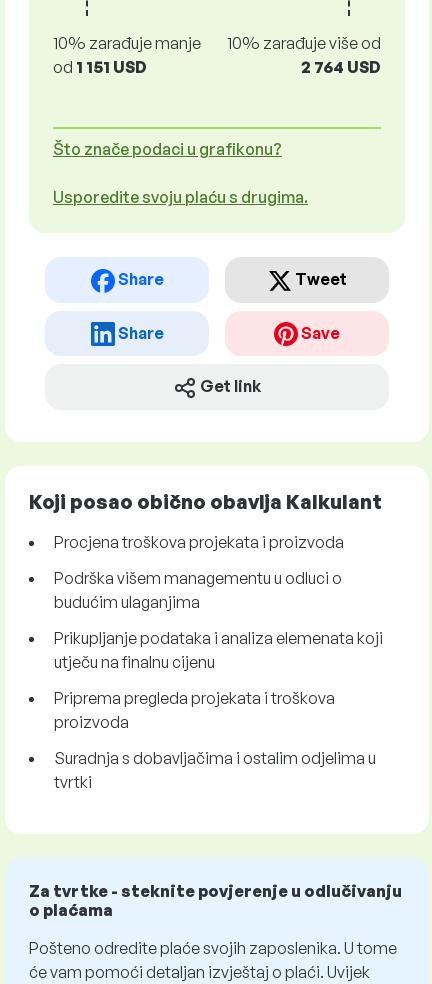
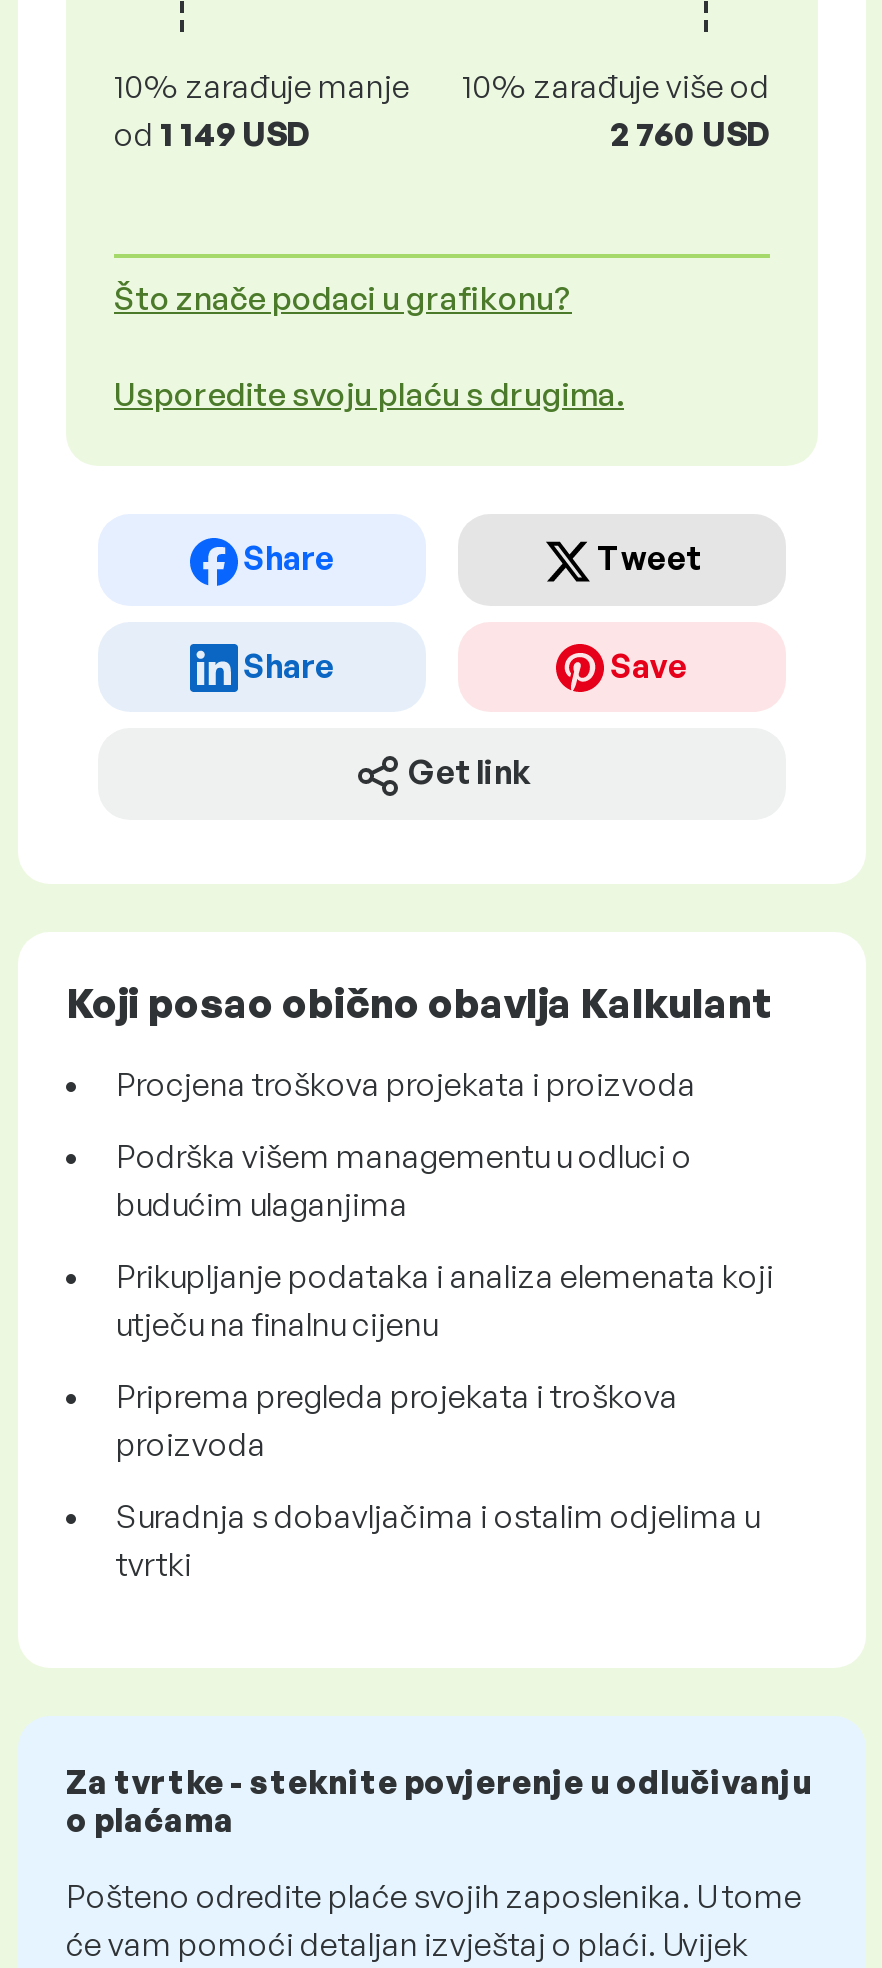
- od 1 151 USD
+ od 1 149 USD

- 2 764 USD
+ 2 760 USD
